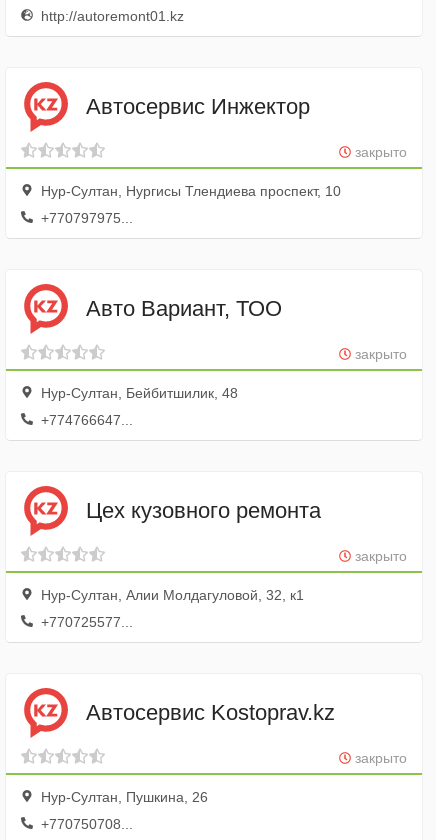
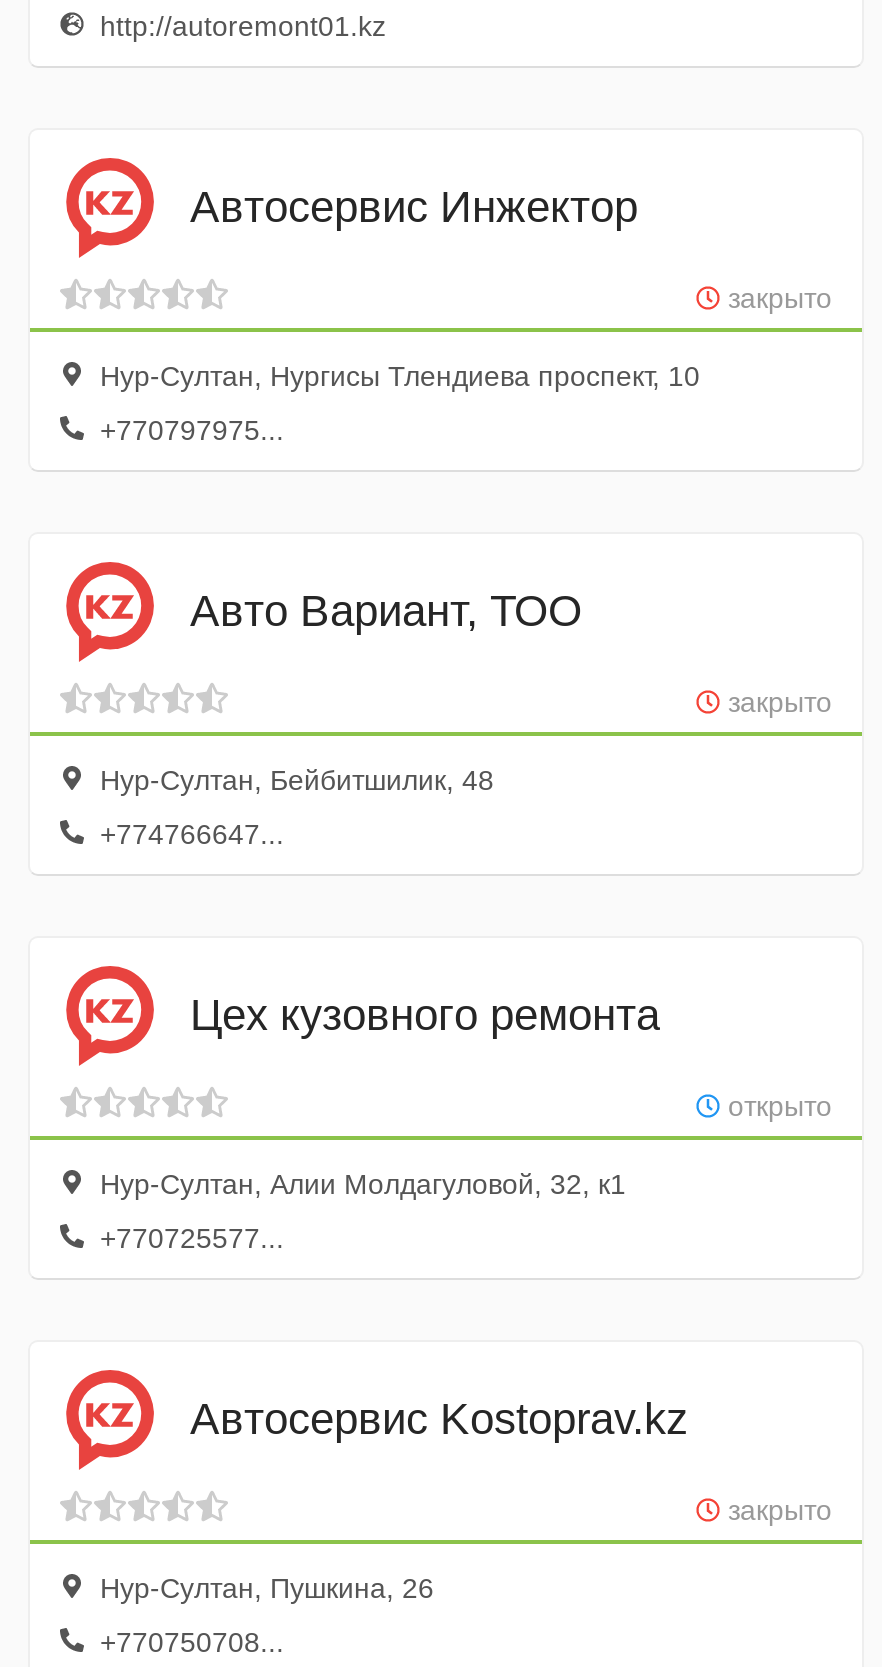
- закрыто
+ открыто
